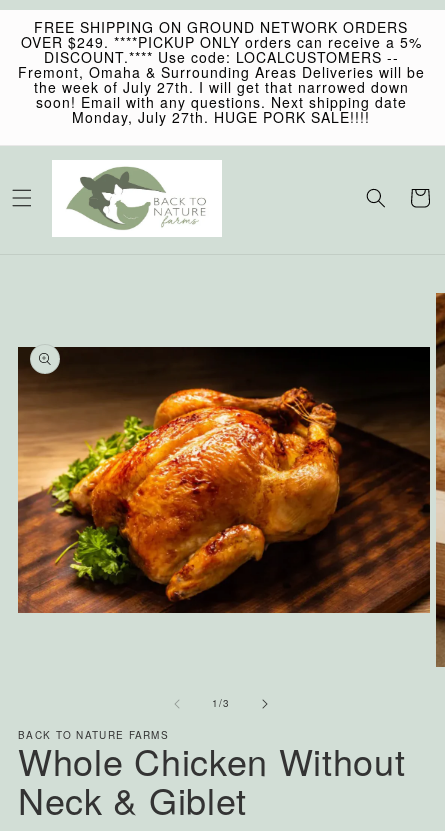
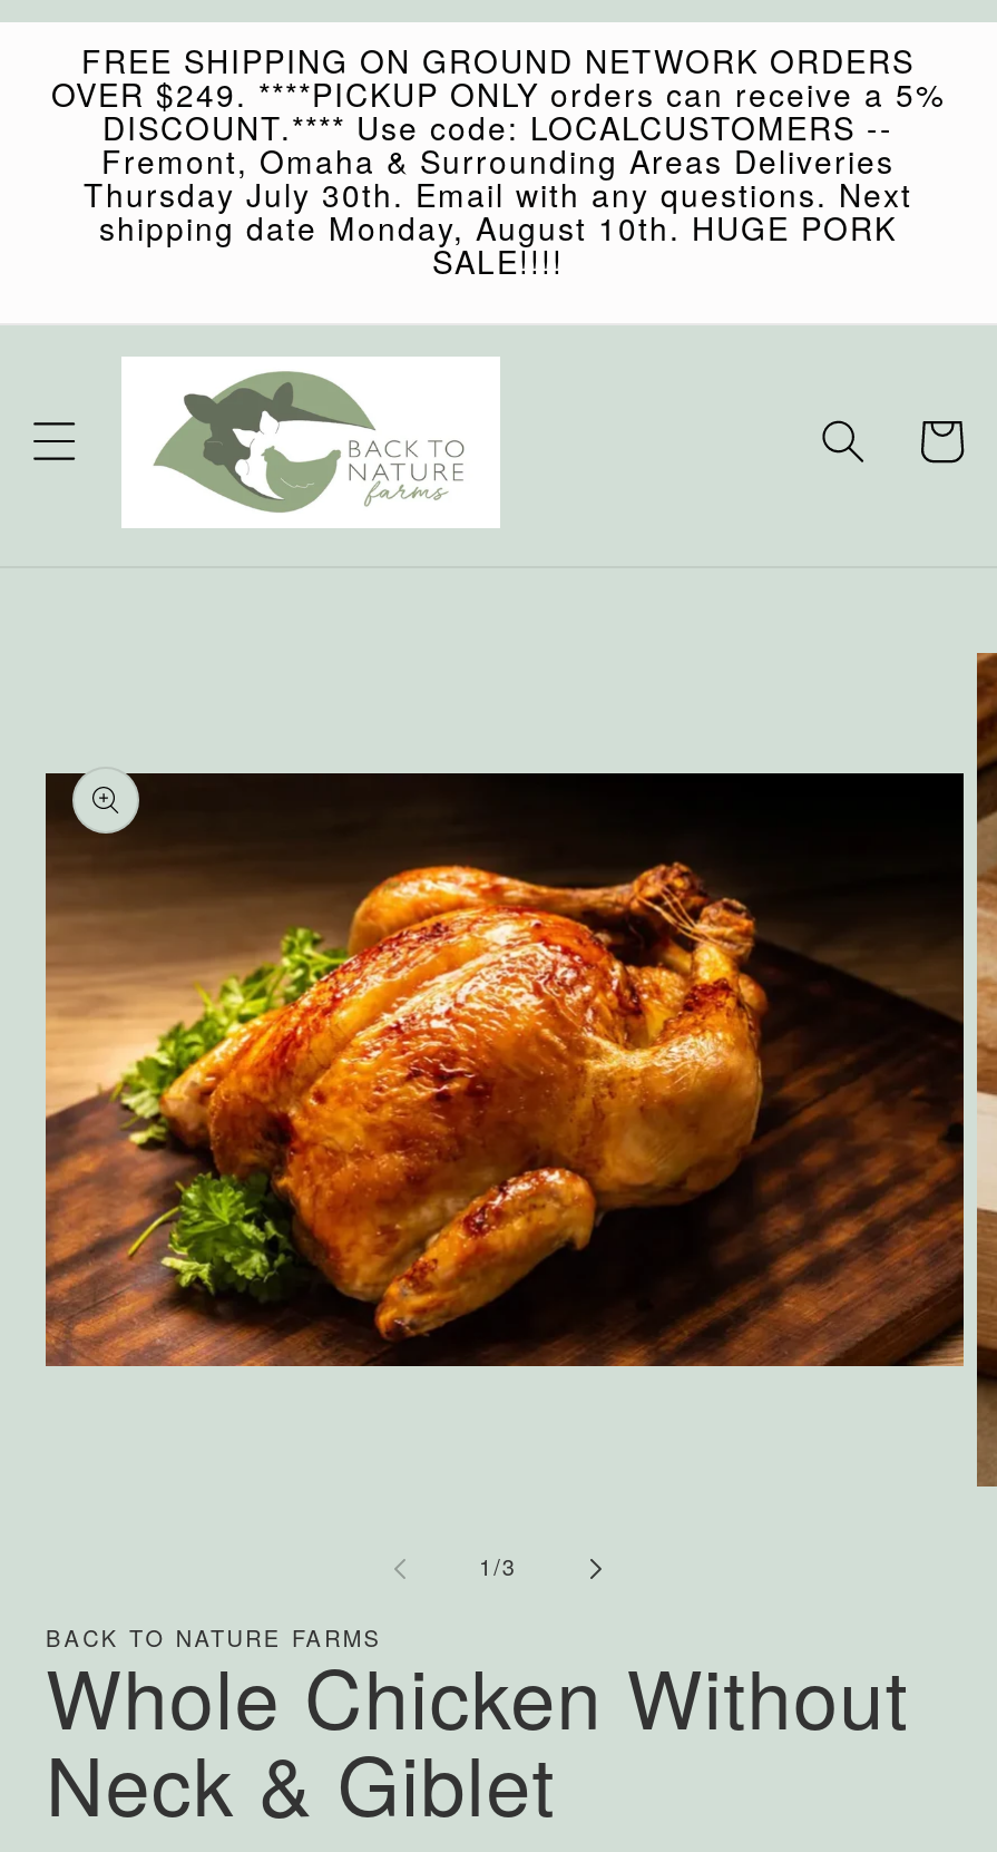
- Fremont, Omaha & Surrounding Areas Deliveries will be
- the week of July 27th. I will get that narrowed down
- soon! Email with any questions. Next shipping date
- Monday, July 27th. HUGE PORK SALE!!!!
+ Fremont, Omaha & Surrounding Areas Deliveries
+ Thursday July 30th. Email with any questions. Next
+ shipping date Monday, August 10th. HUGE PORK
+ SALE!!!!
